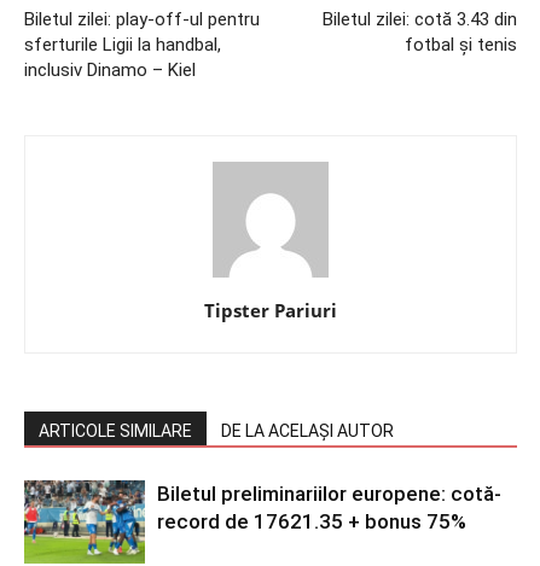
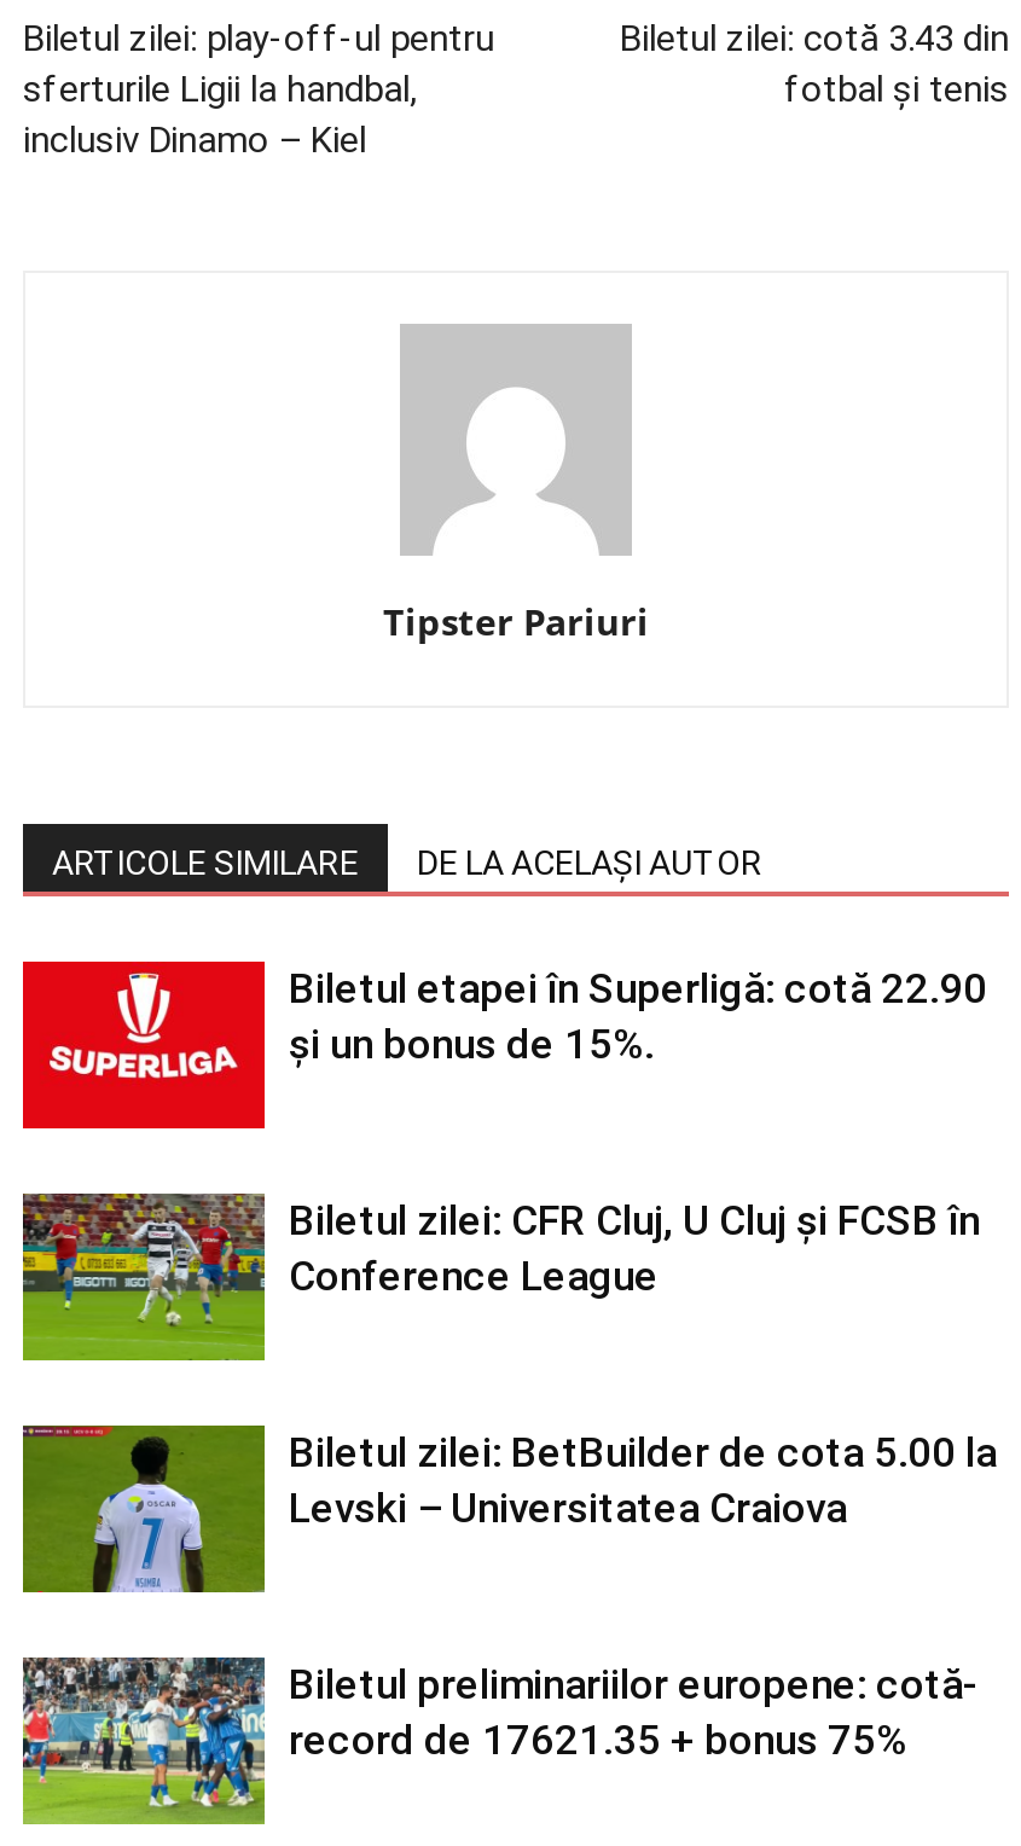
+ [image]
+ Biletul etapei în Superligă: cotă 22.90
+ și un bonus de 15%.

+ [image]
+ Biletul zilei: CFR Cluj, U Cluj și FCSB în
+ Conference League

+ [image]
+ Biletul zilei: BetBuilder de cota 5.00 la
+ Levski – Universitatea Craiova
